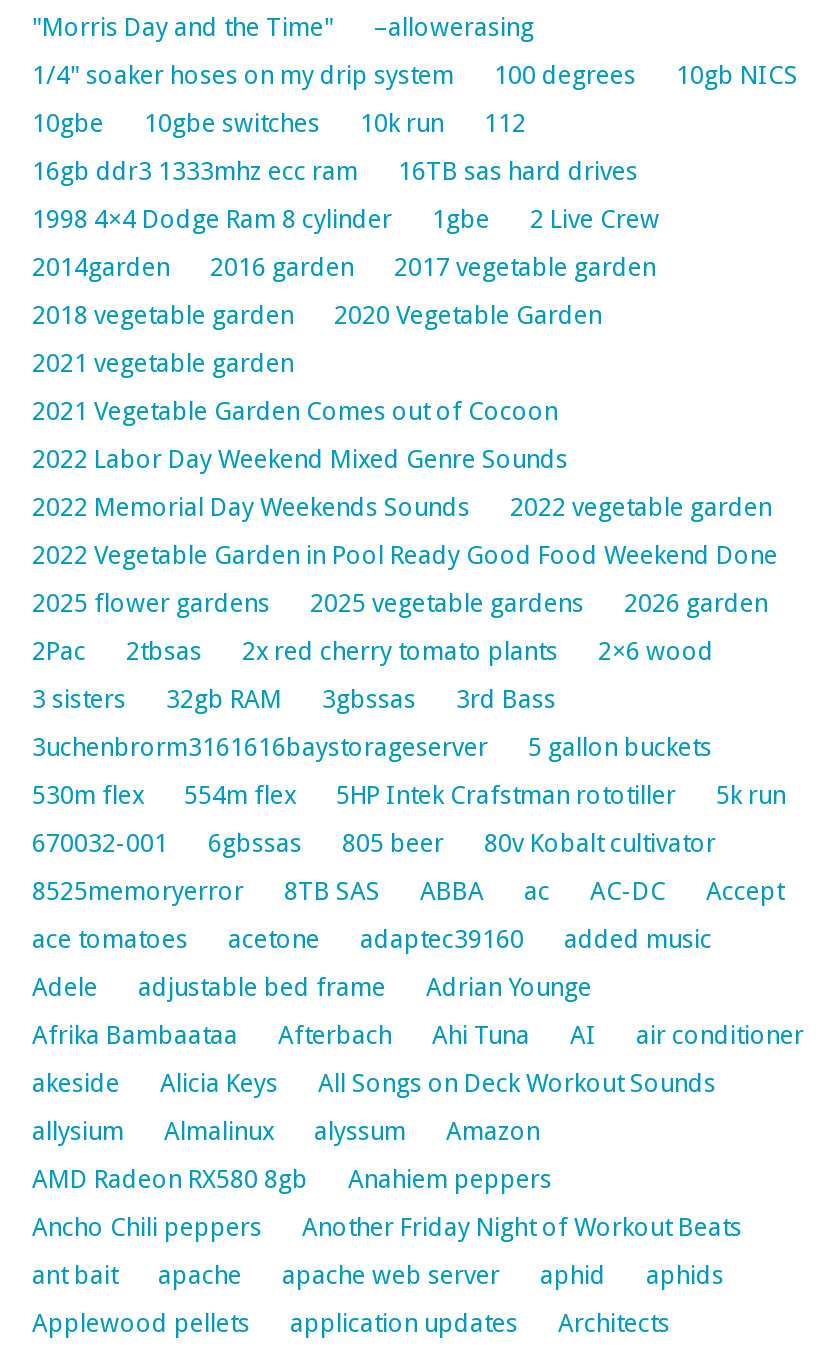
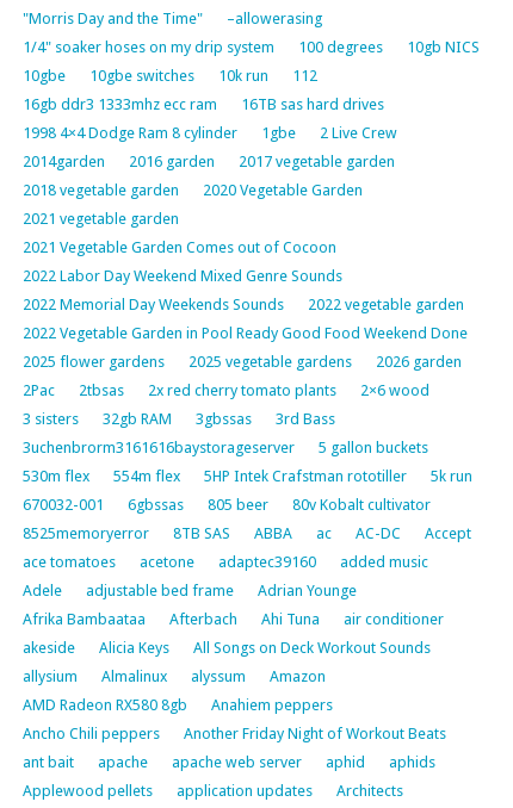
- AI
